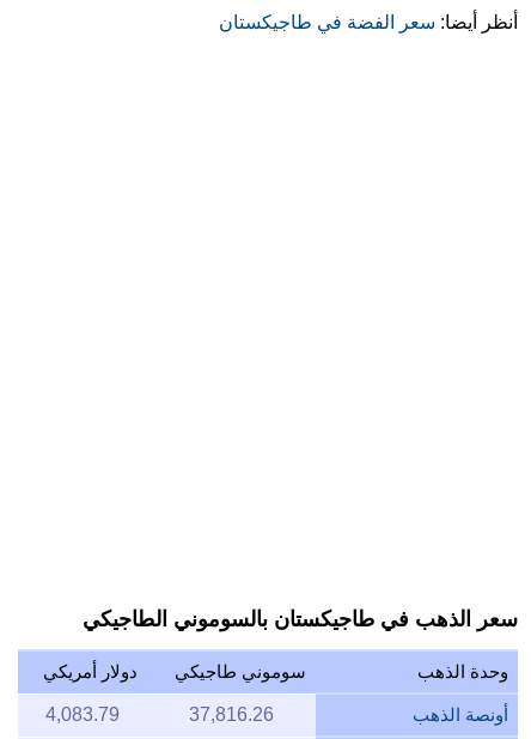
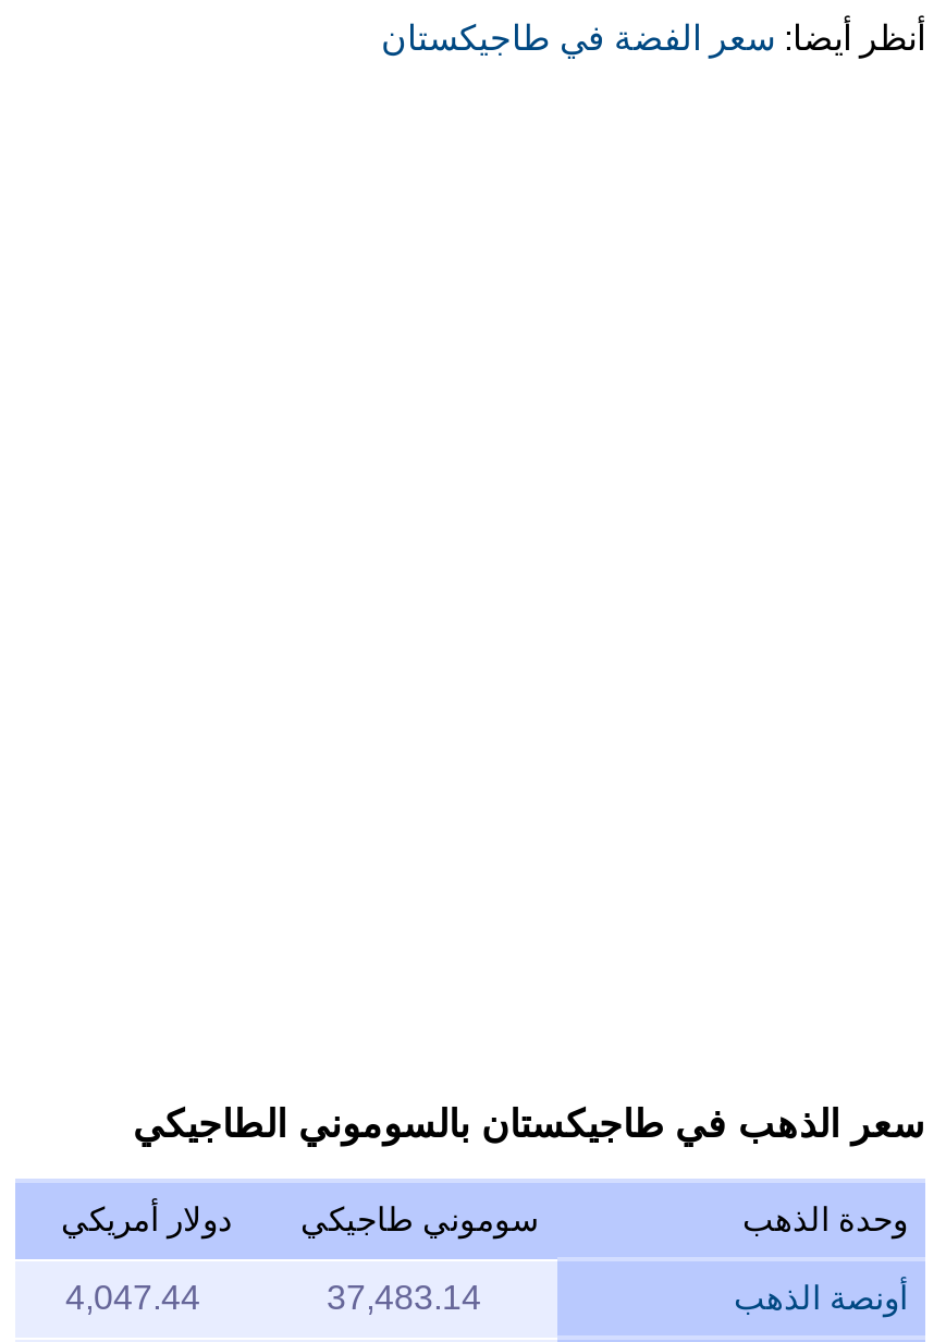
- 4,083.79
+ 4,047.44

- 37,816.26
+ 37,483.14
